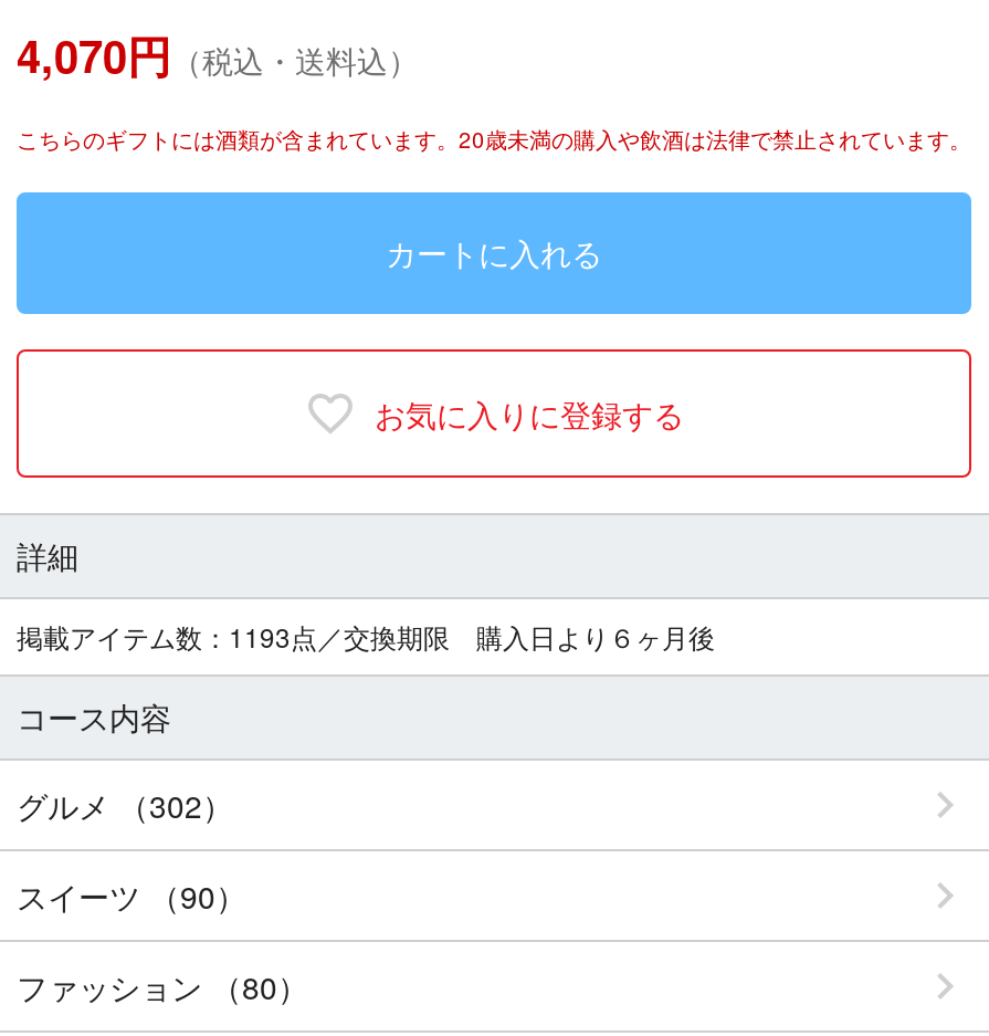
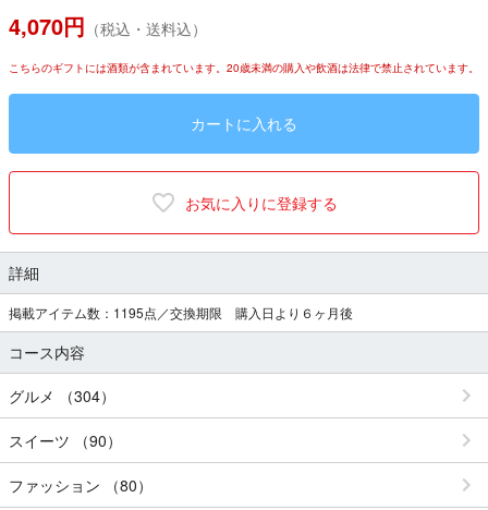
- 掲載アイテム数：1193点／交換期限 購入日より６ヶ月後
+ 掲載アイテム数：1195点／交換期限 購入日より６ヶ月後

- グルメ （302）
+ グルメ （304）
